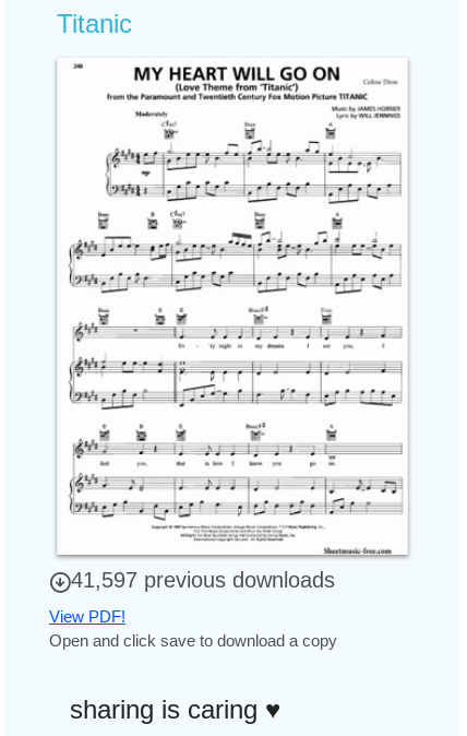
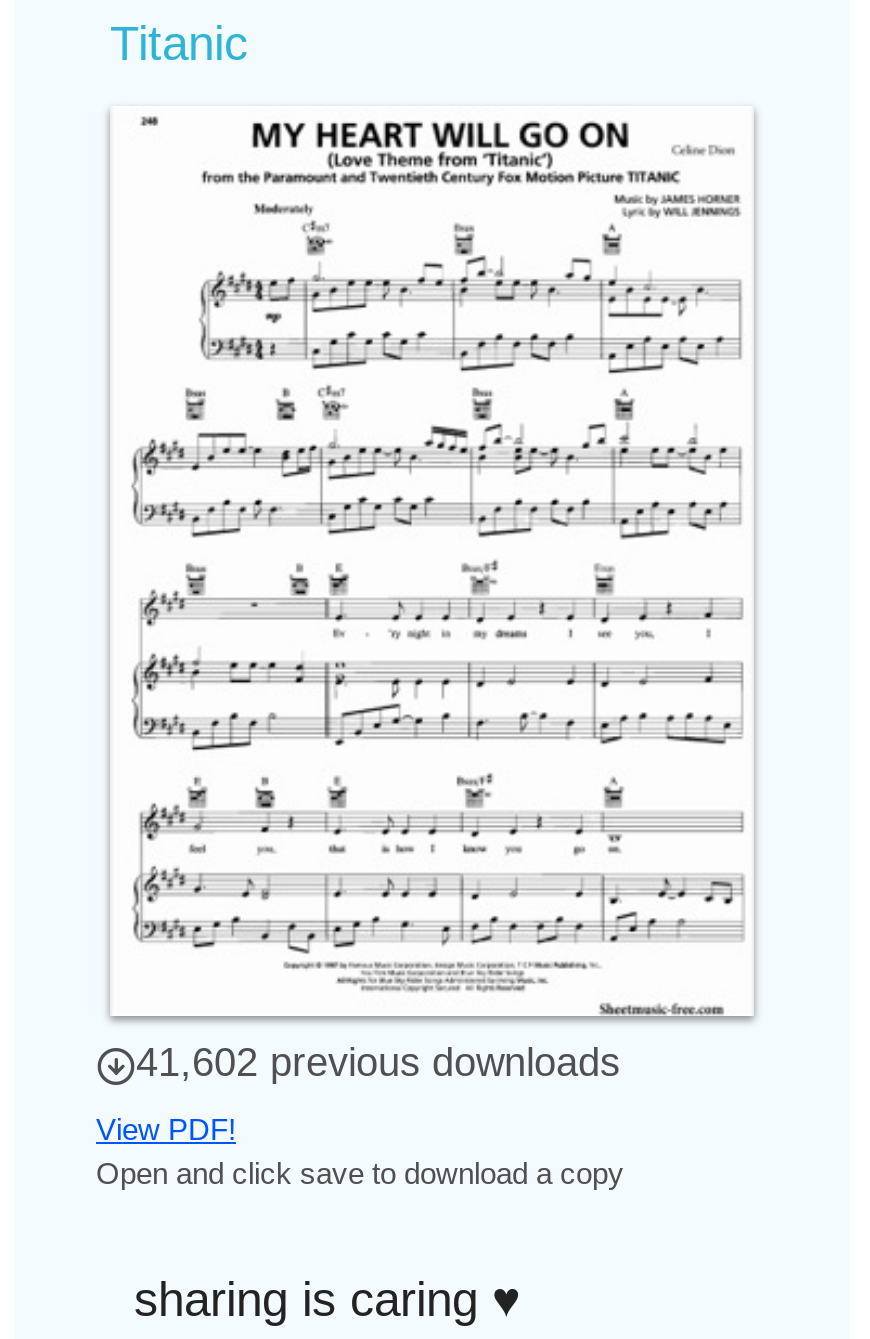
- 41,597 previous downloads
+ 41,602 previous downloads
